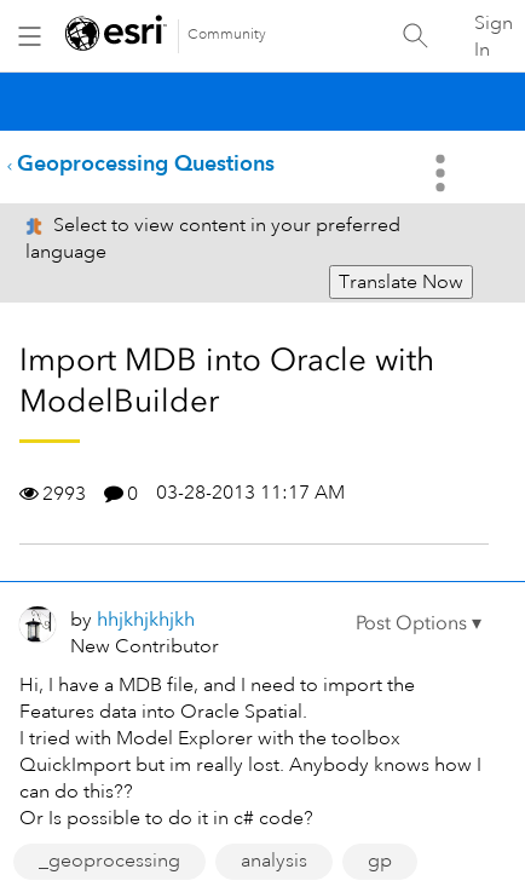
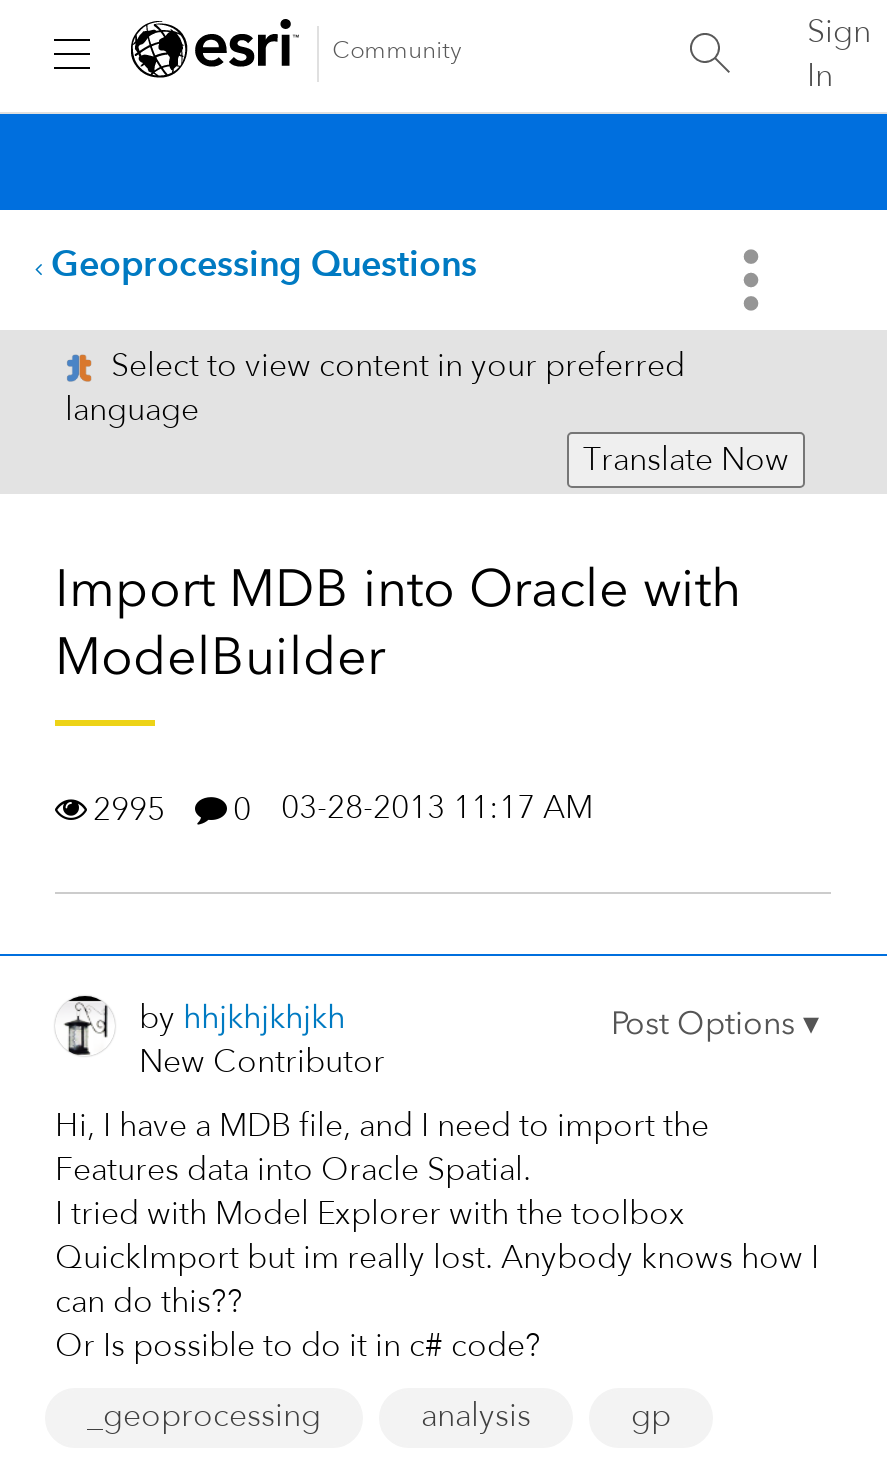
- 2993 0 03-28-2013 11:17 AM
+ 2995 0 03-28-2013 11:17 AM
